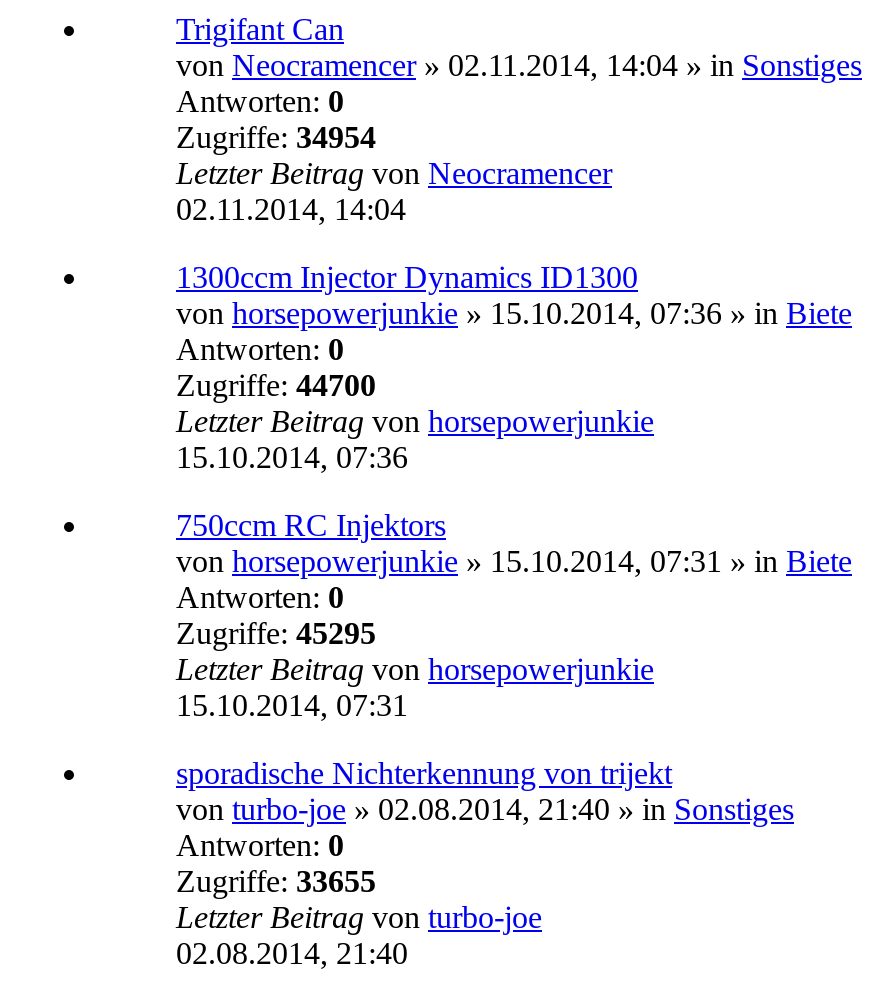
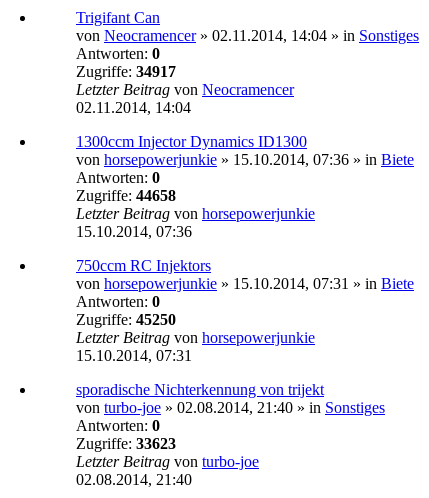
- Zugriffe: 34954
+ Zugriffe: 34917

- Zugriffe: 44700
+ Zugriffe: 44658

- Zugriffe: 45295
+ Zugriffe: 45250

- Zugriffe: 33655
+ Zugriffe: 33623
